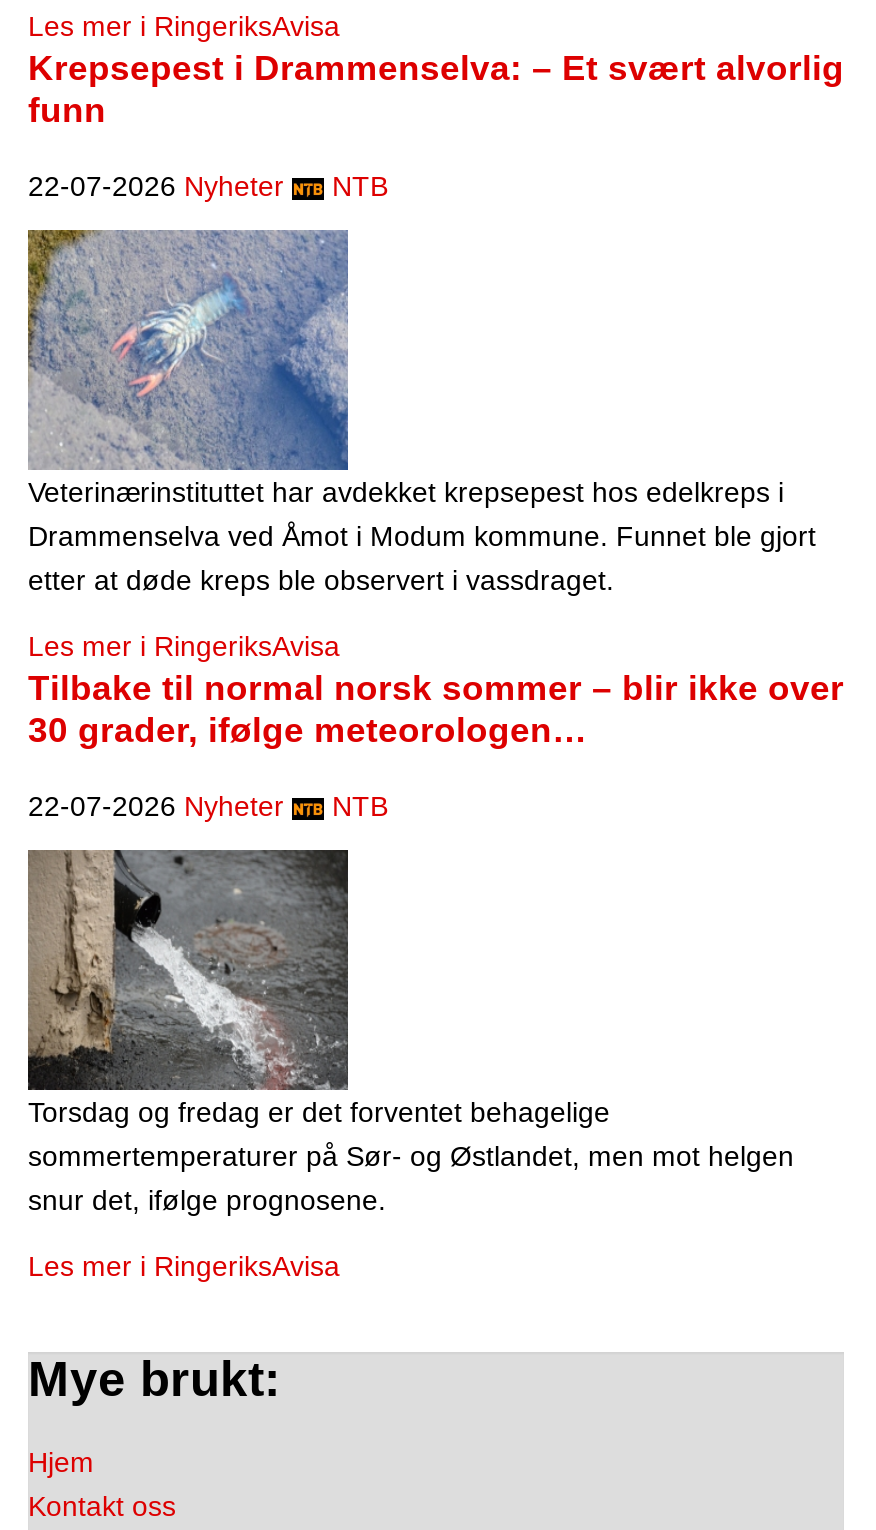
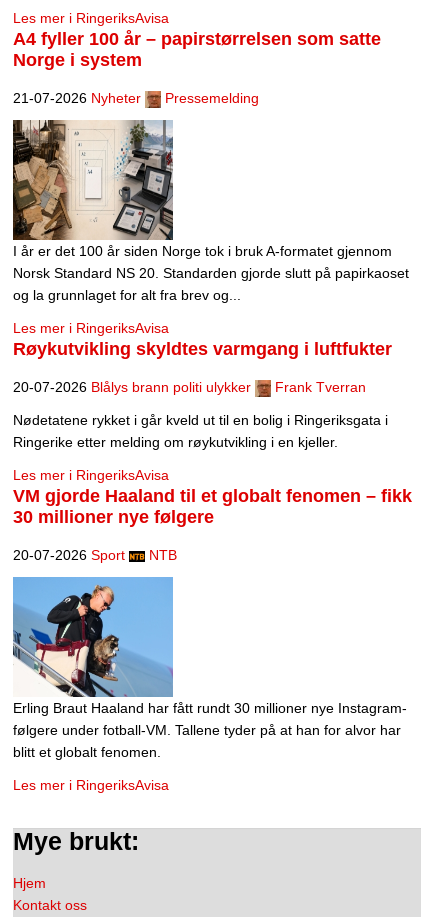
- Krepsepest i Drammenselva: – Et svært alvorlig
- funn
+ A4 fyller 100 år – papirstørrelsen som satte
+ Norge i system

- 22-07-2026 Nyheter
- NTB
+ 21-07-2026 Nyheter
+ Pressemelding

- [image]
- Veterinærinstituttet har avdekket krepsepest hos edelkreps i
- Drammenselva ved Åmot i Modum kommune. Funnet ble gjort
- etter at døde kreps ble observert i vassdraget.
+ [image]
+ I år er det 100 år siden Norge tok i bruk A-formatet gjennom
+ Norsk Standard NS 20. Standarden gjorde slutt på papirkaoset
+ og la grunnlaget for alt fra brev og...

- Tilbake til normal norsk sommer – blir ikke over
- 30 grader, ifølge meteorologen…
- 22-07-2026 Nyheter
+ Røykutvikling skyldtes varmgang i luftfukter
+ 20-07-2026 Blålys brann politi ulykker
+ Frank Tverran
+ Nødetatene rykket i går kveld ut til en bolig i Ringeriksgata i
+ Ringerike etter melding om røykutvikling i en kjeller.
+ Les mer i RingeriksAvisa
+ VM gjorde Haaland til et globalt fenomen – fikk
+ 30 millioner nye følgere
+ 20-07-2026 Sport

- [image]
- Torsdag og fredag er det forventet behagelige
- sommertemperaturer på Sør- og Østlandet, men mot helgen
- snur det, ifølge prognosene.
+ [image]
+ Erling Braut Haaland har fått rundt 30 millioner nye Instagram-
+ følgere under fotball-VM. Tallene tyder på at han for alvor har
+ blitt et globalt fenomen.
